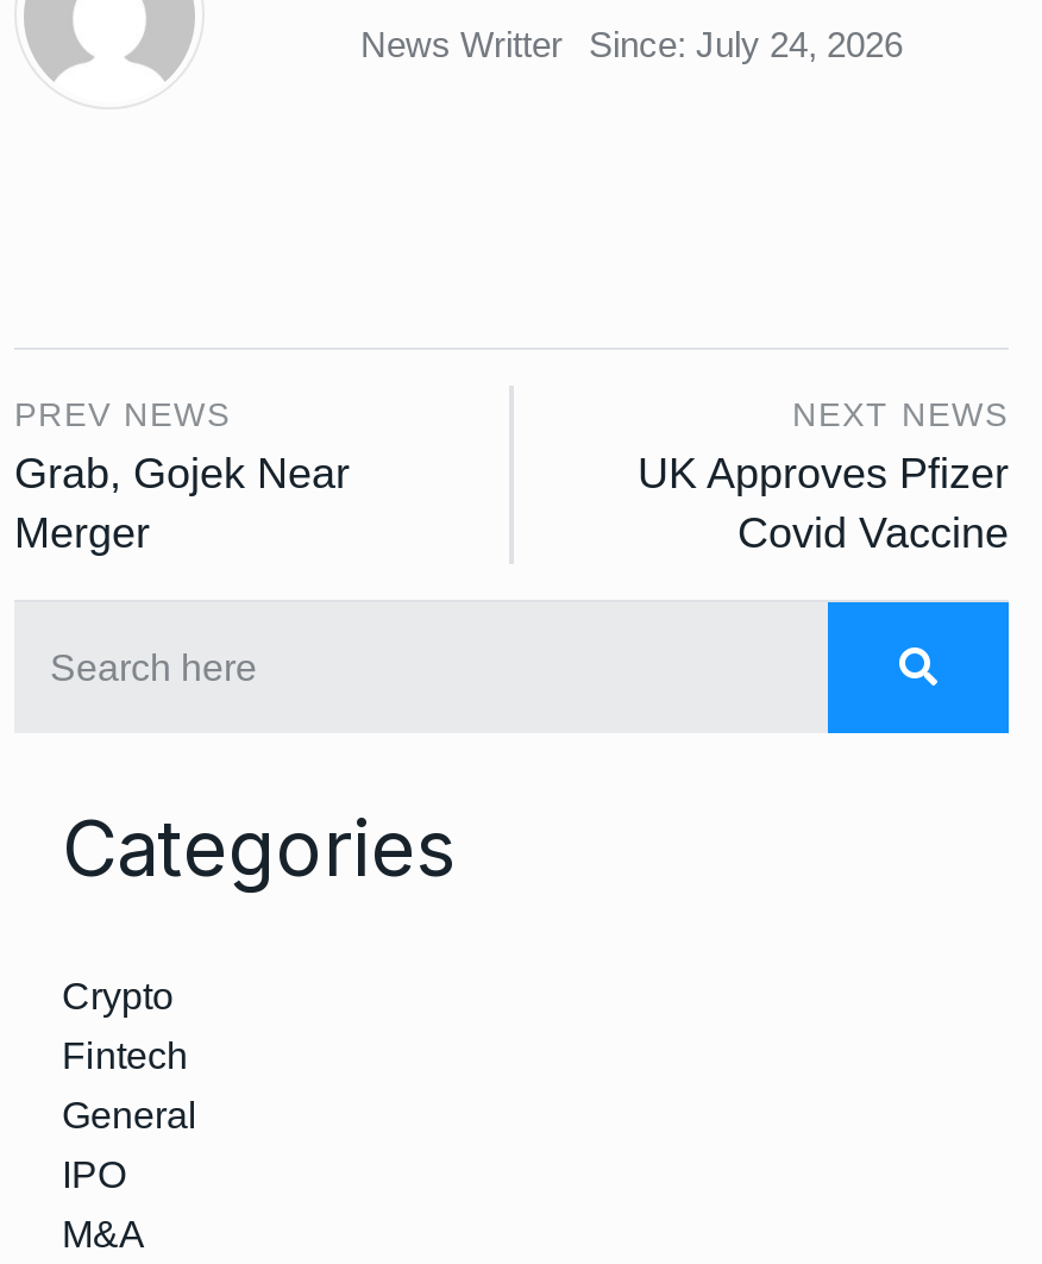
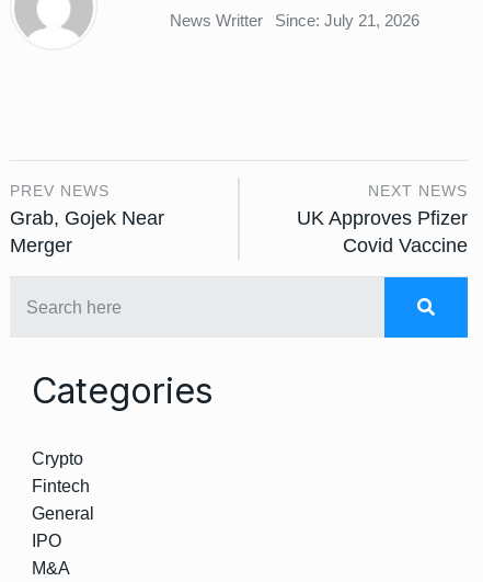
- News Writter Since: July 24, 2026
+ News Writter Since: July 21, 2026
